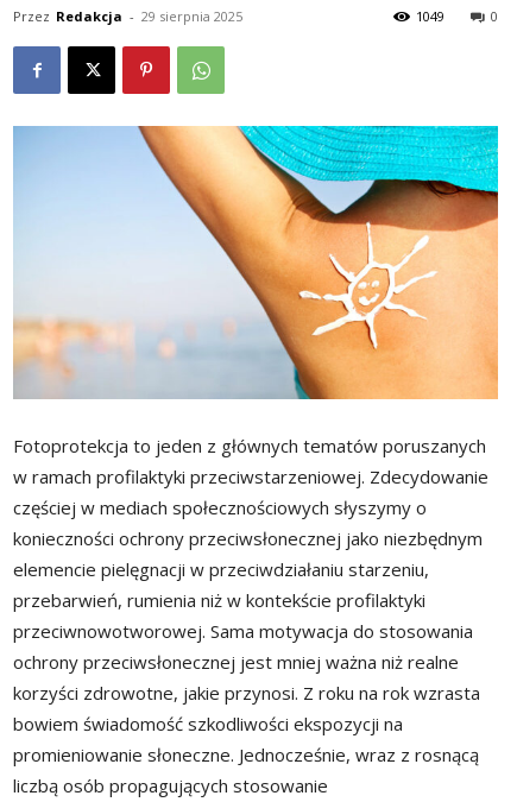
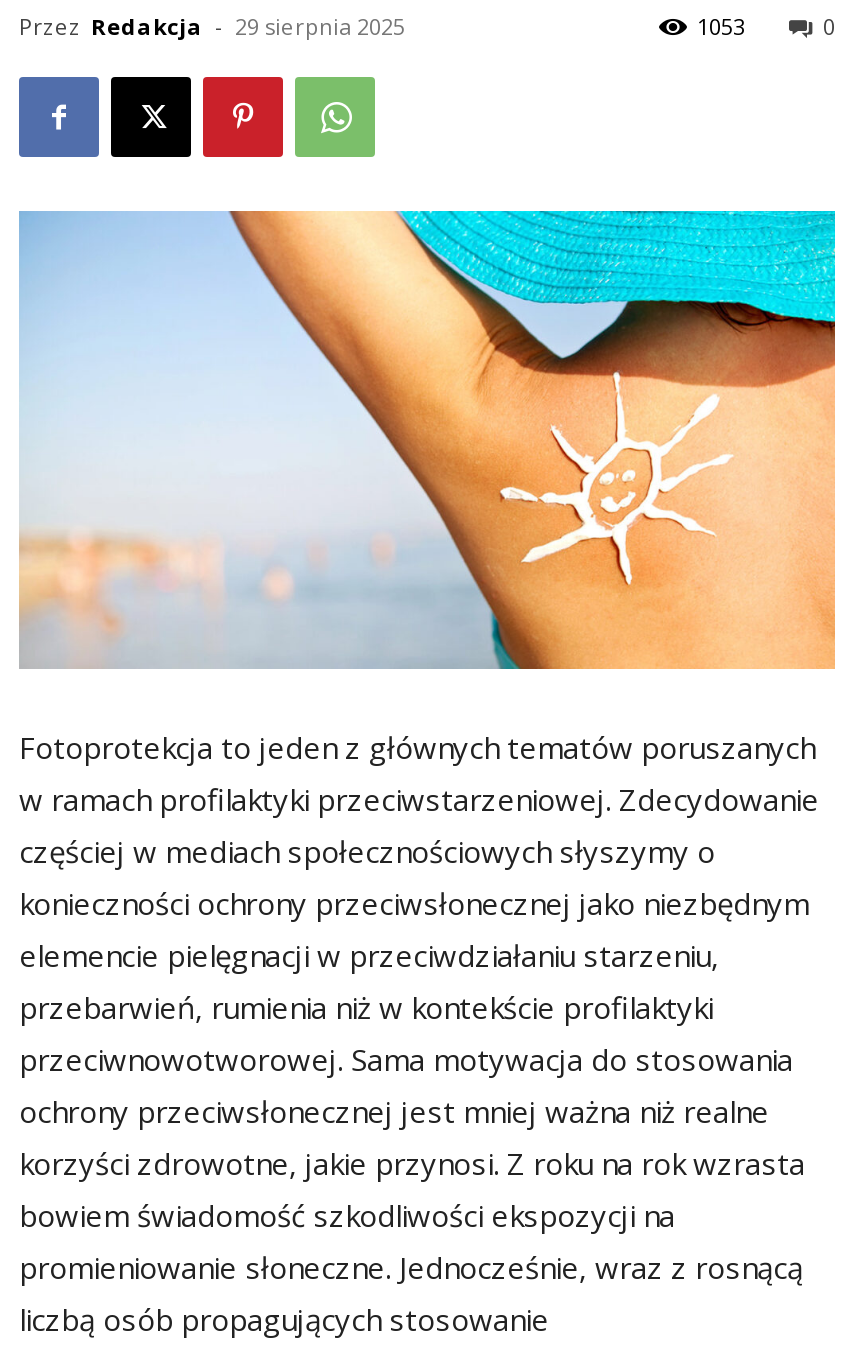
- 1049
+ 1053
